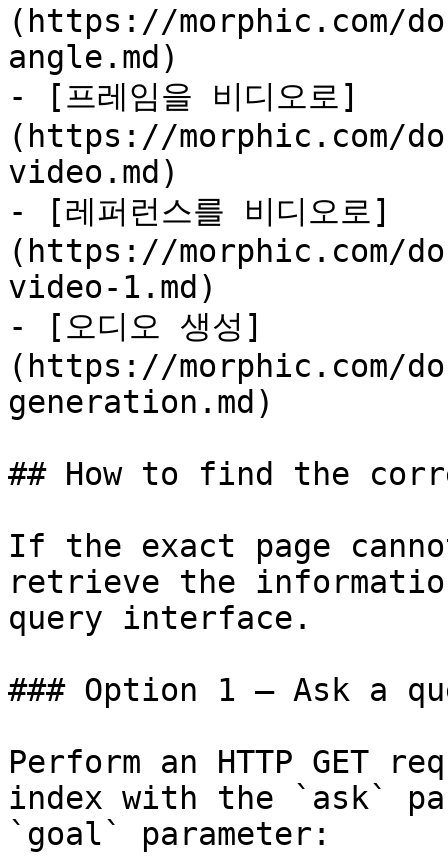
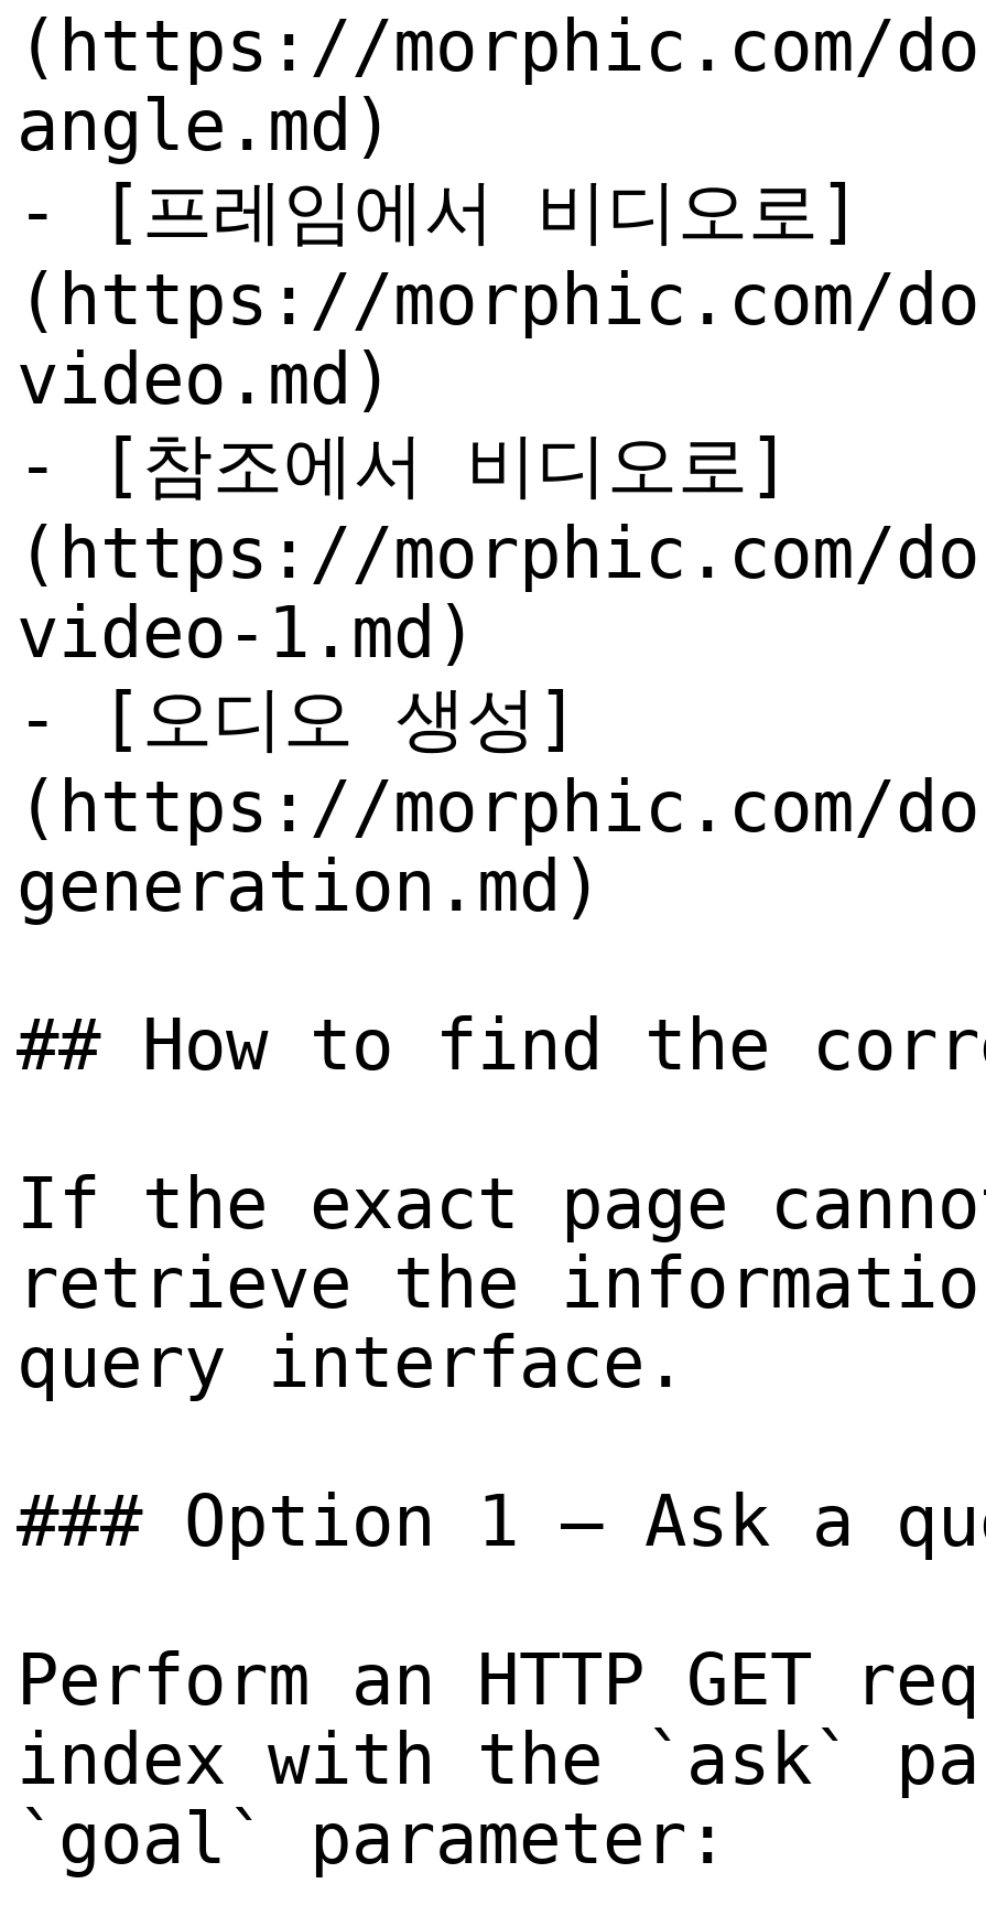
- - [프레임을 비디오로]
+ - [프레임에서 비디오로]

- - [레퍼런스를 비디오로]
+ - [참조에서 비디오로]
